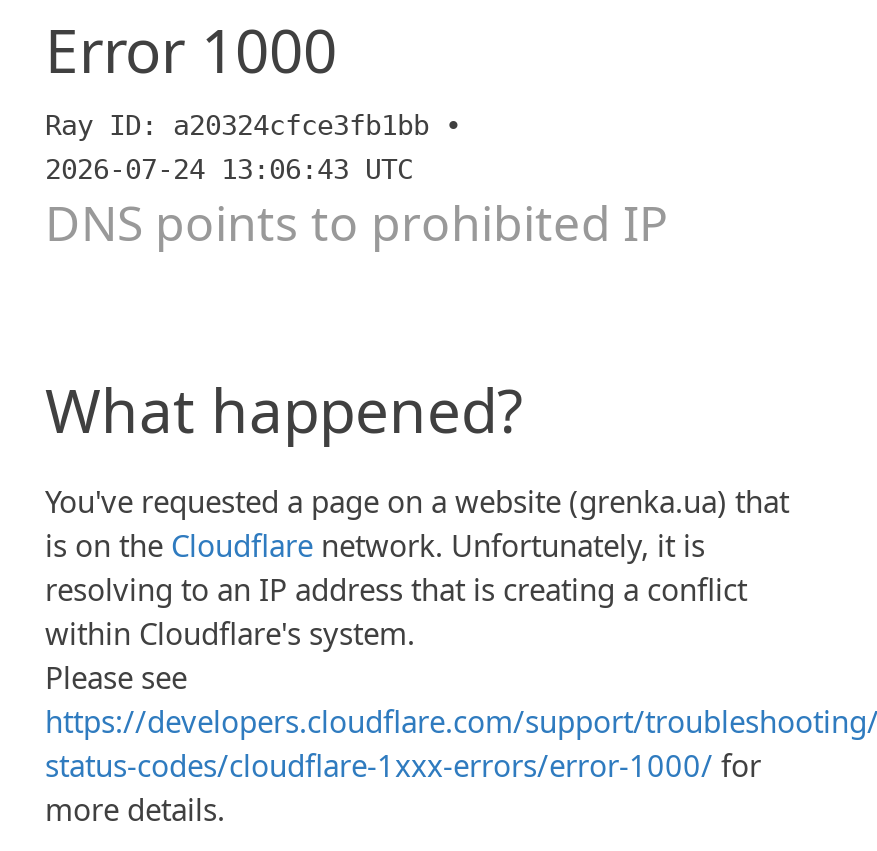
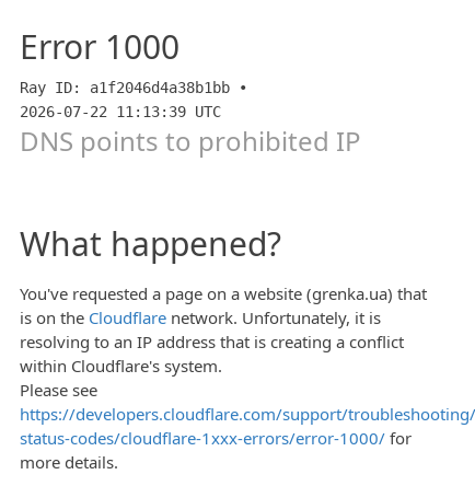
- Ray ID: a20324cfce3fb1bb •
+ Ray ID: a1f2046d4a38b1bb •

- 2026-07-24 13:06:43 UTC
+ 2026-07-22 11:13:39 UTC
